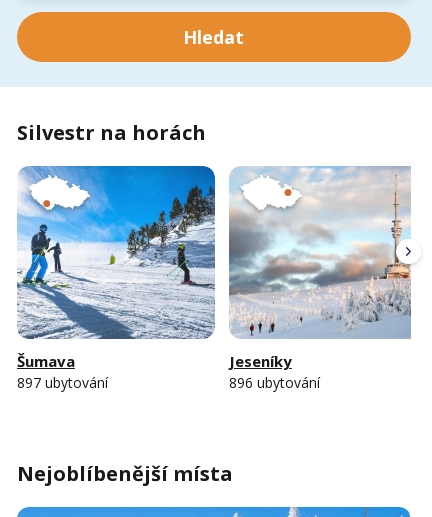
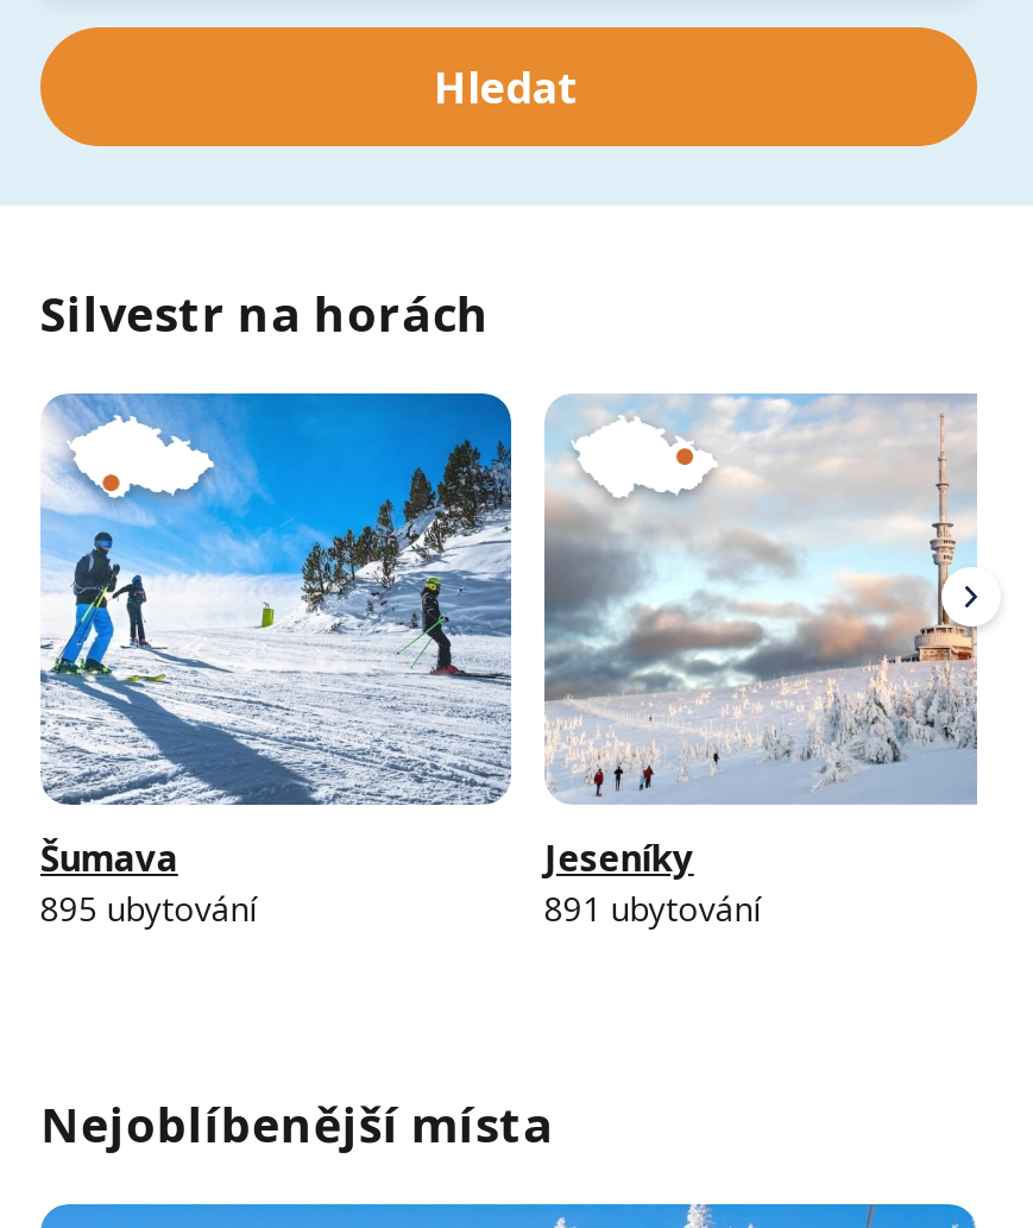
- 897 ubytování
+ 895 ubytování

- 896 ubytování
+ 891 ubytování
